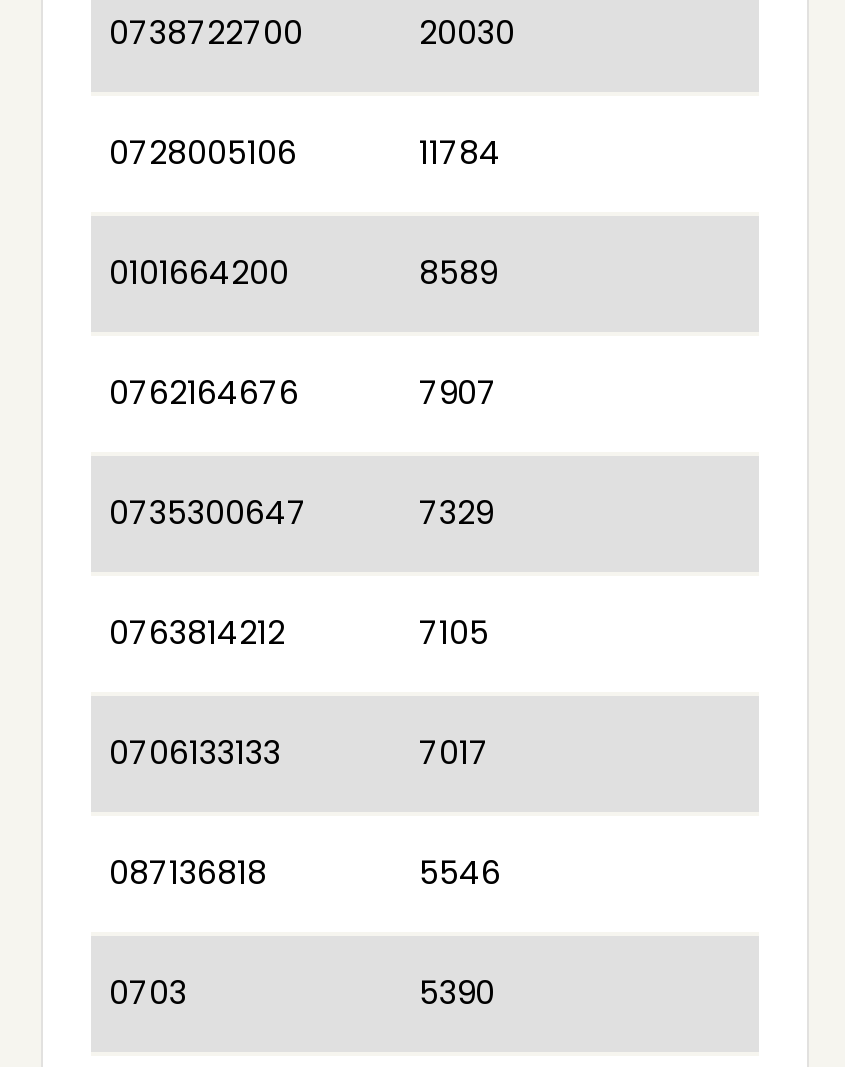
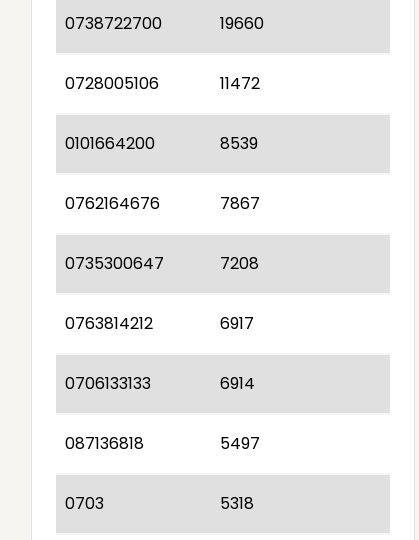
- 20030
+ 19660

- 11784
+ 11472

- 8589
+ 8539

- 7907
+ 7867

- 7329
+ 7208

- 7105
+ 6917

- 7017
+ 6914

- 5546
+ 5497

- 5390
+ 5318
